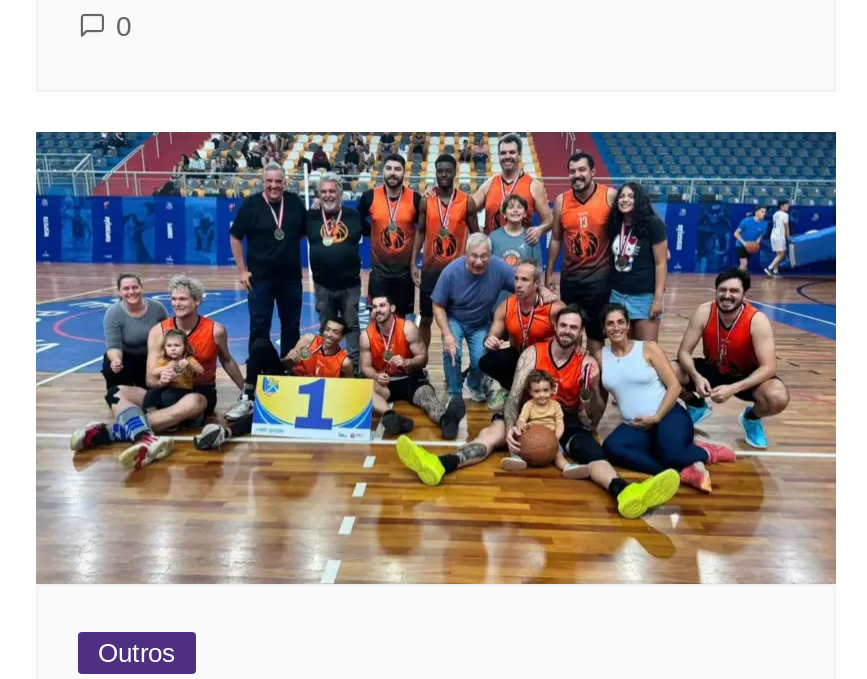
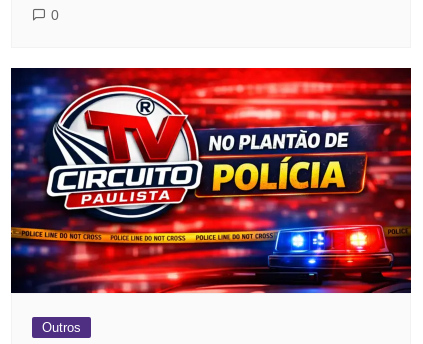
- [image]
+ [image]
